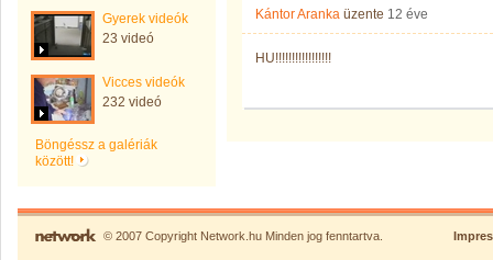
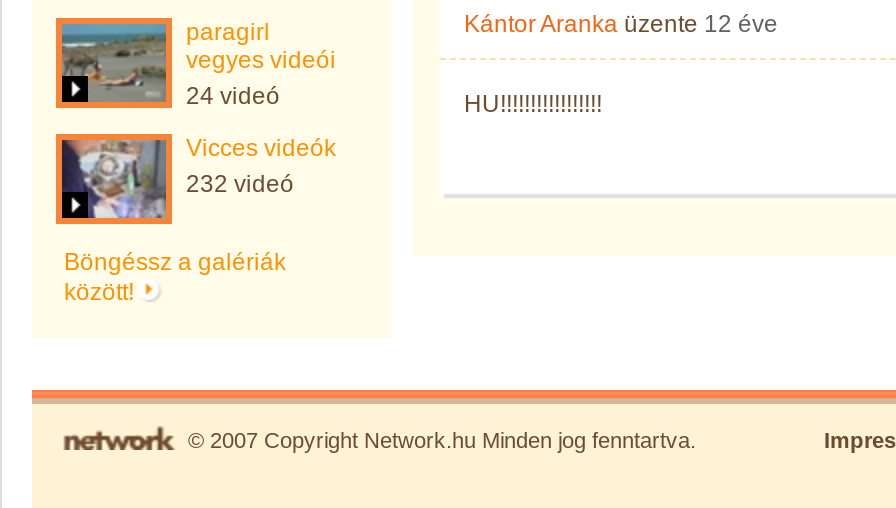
- [image]
- Gyerek videók
- 23 videó
+ [image]
+ paragirl
+ vegyes videói
+ 24 videó
